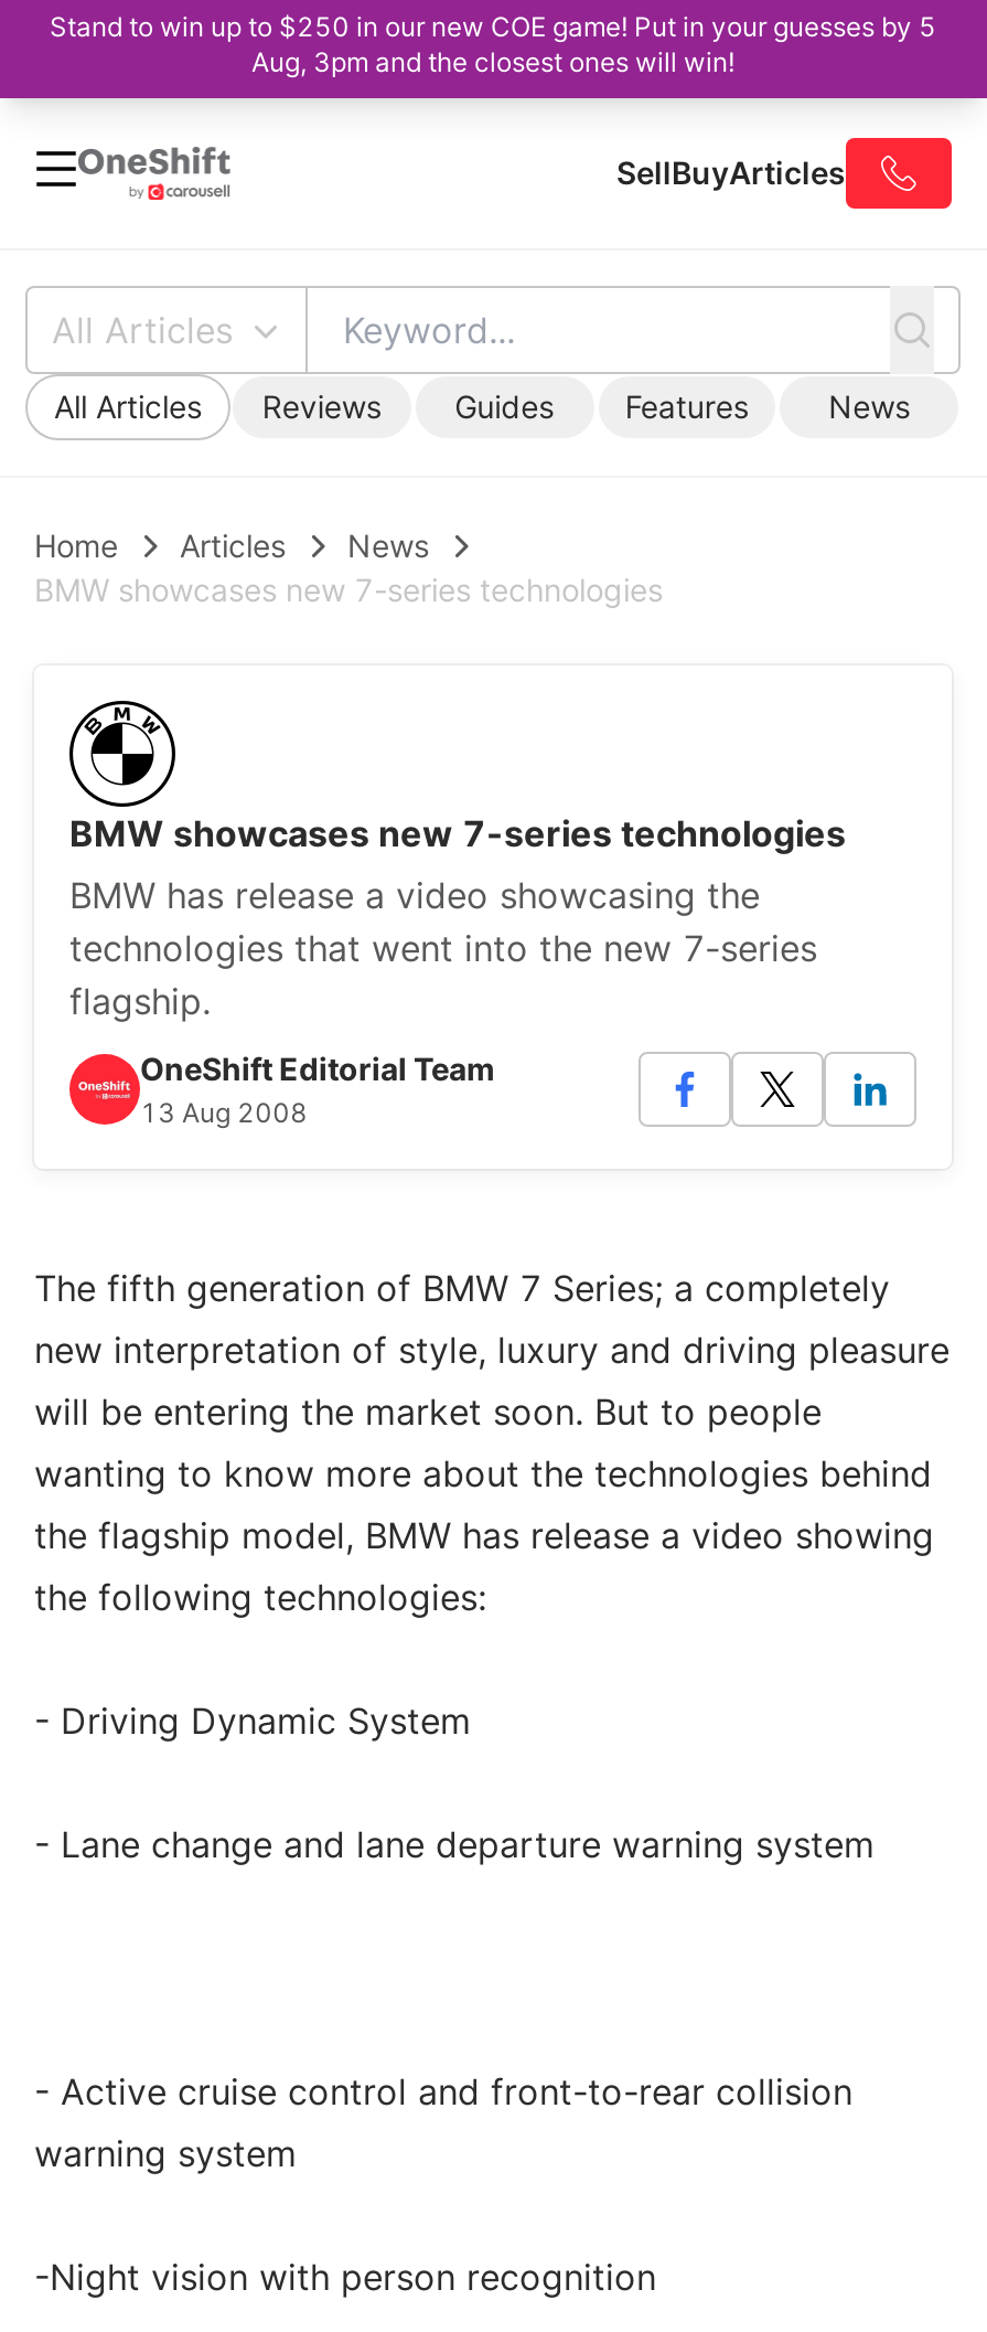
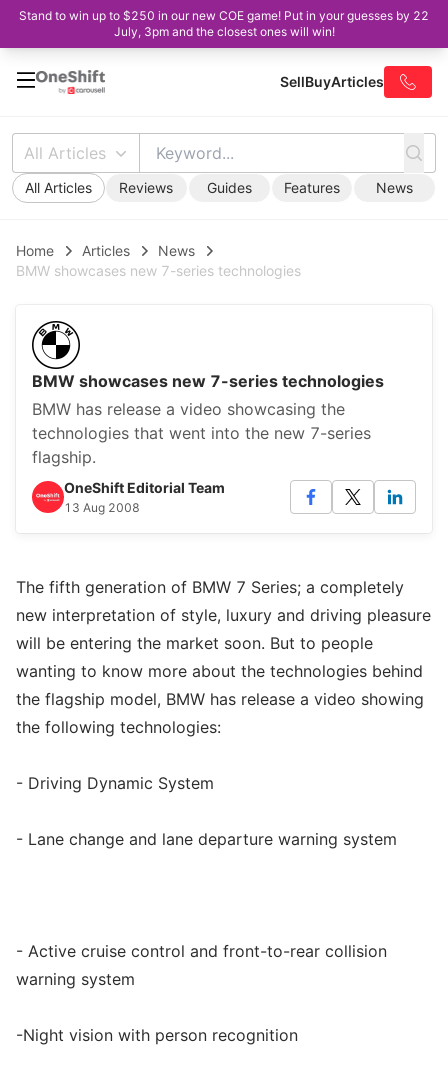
- Stand to win up to $250 in our new COE game! Put in your guesses by 5
+ Stand to win up to $250 in our new COE game! Put in your guesses by 22

- Aug, 3pm and the closest ones will win!
+ July, 3pm and the closest ones will win!
